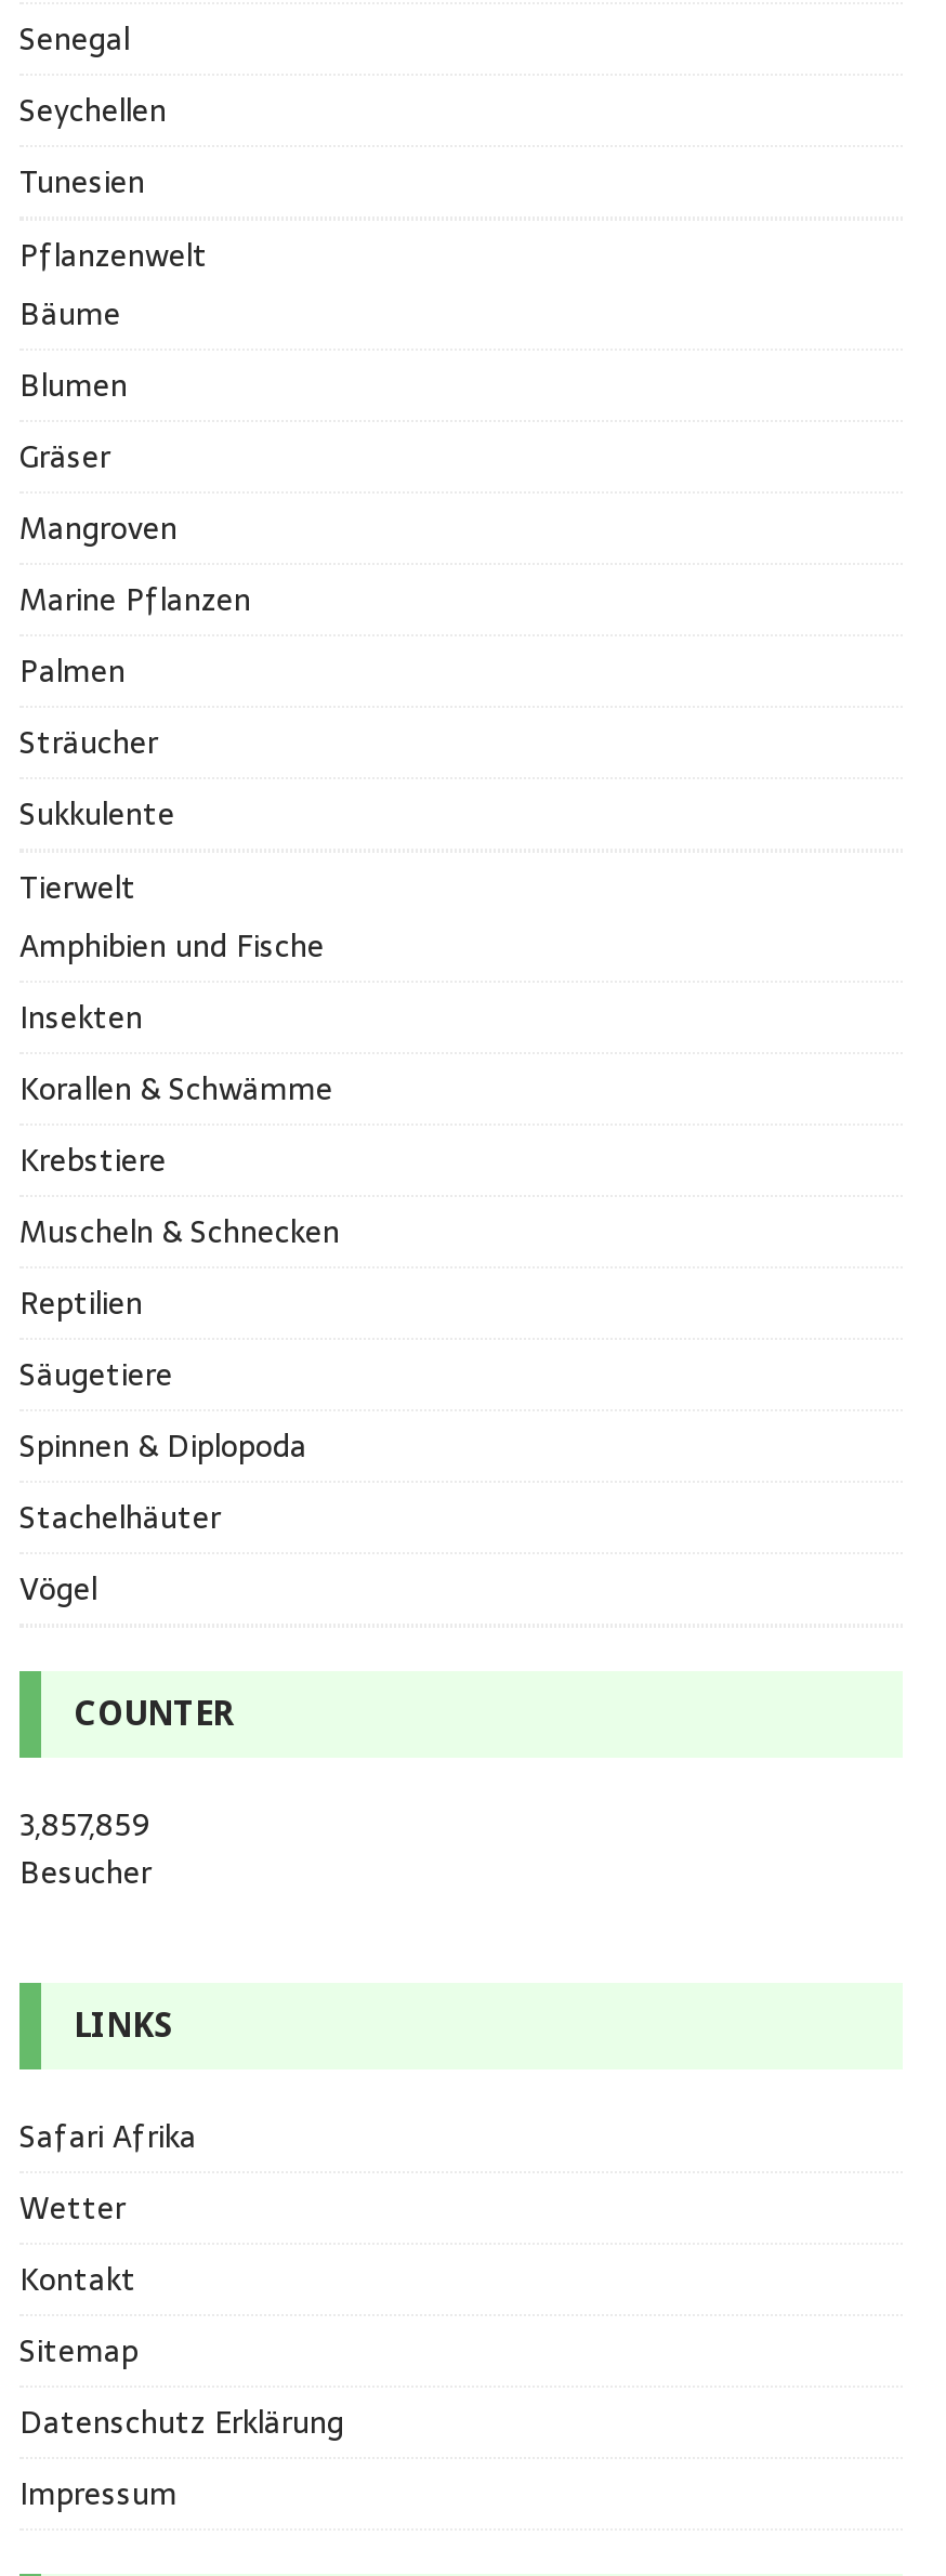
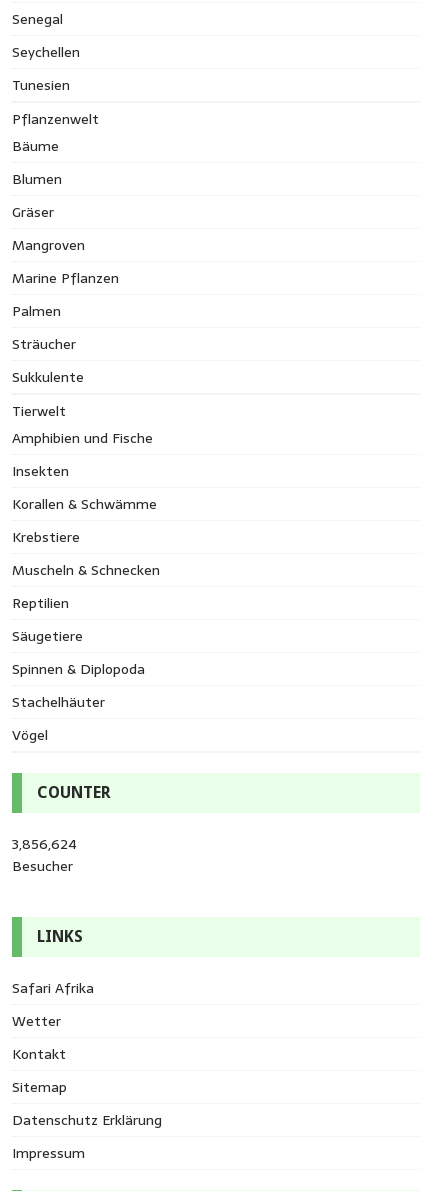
- 3,857,859
+ 3,856,624
